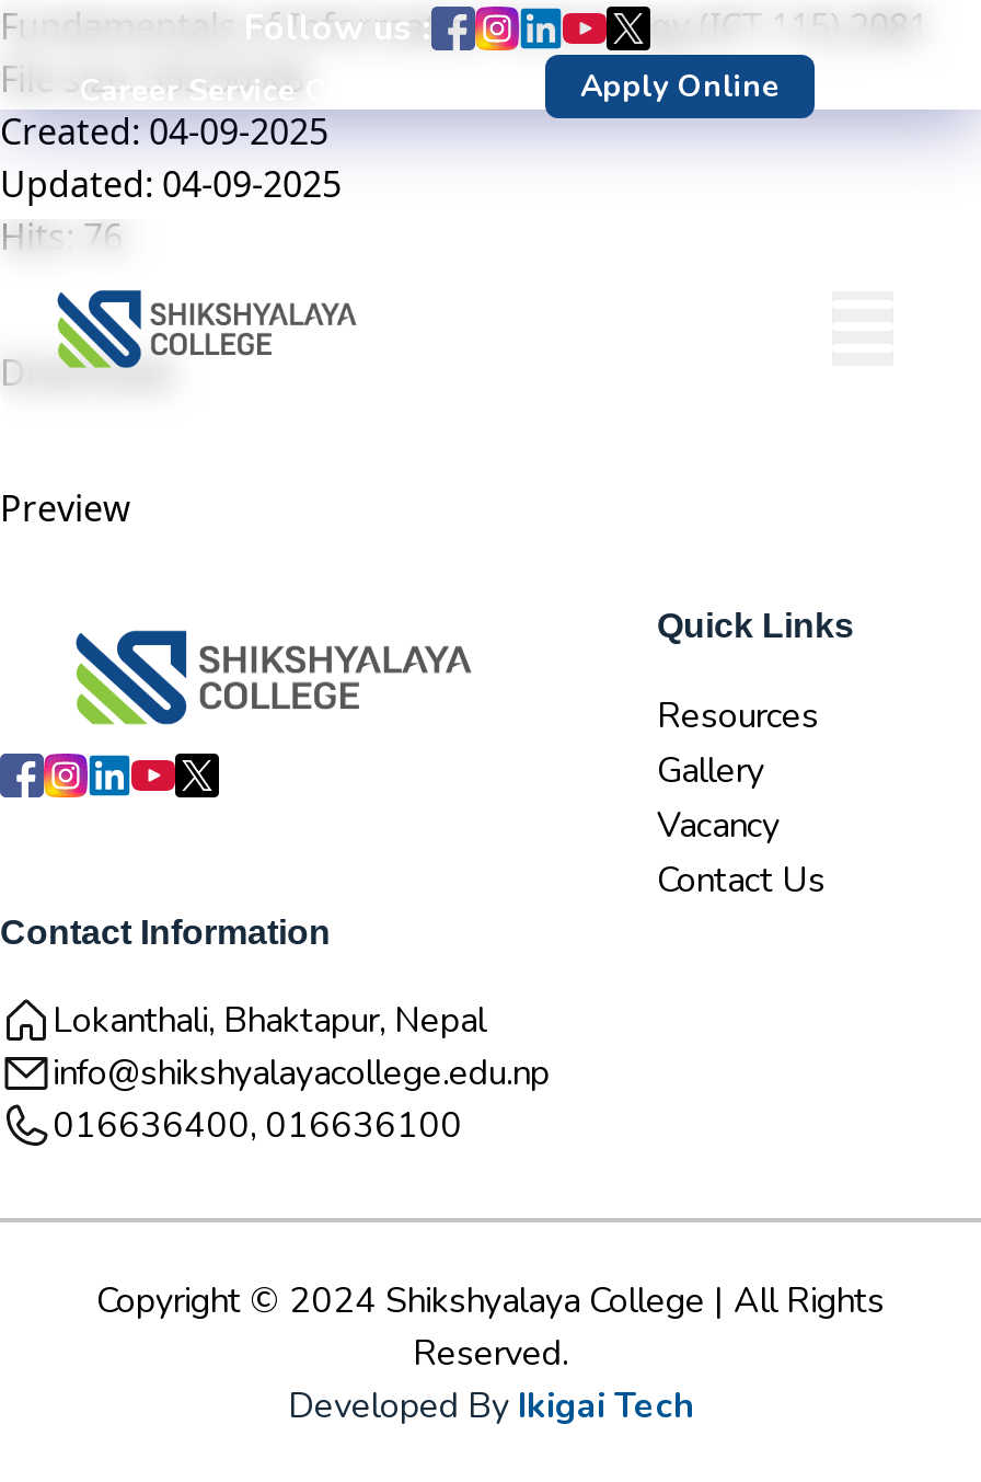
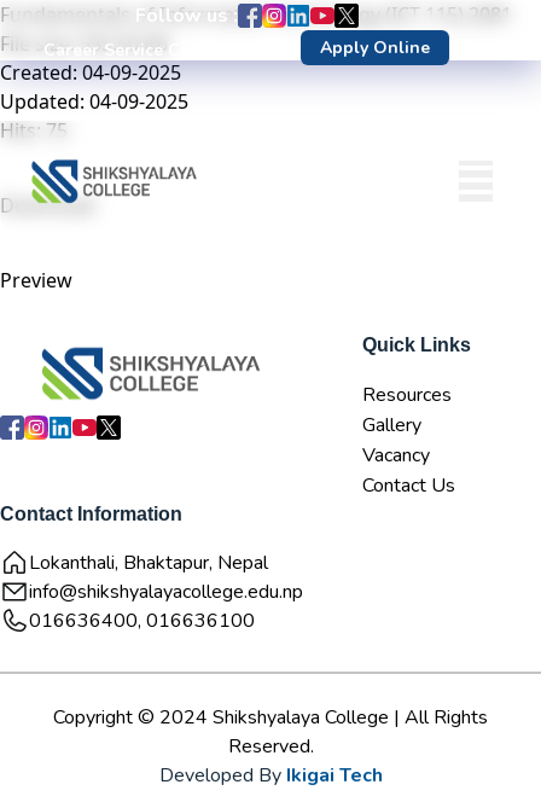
- Hits: 76
+ Hits: 75
